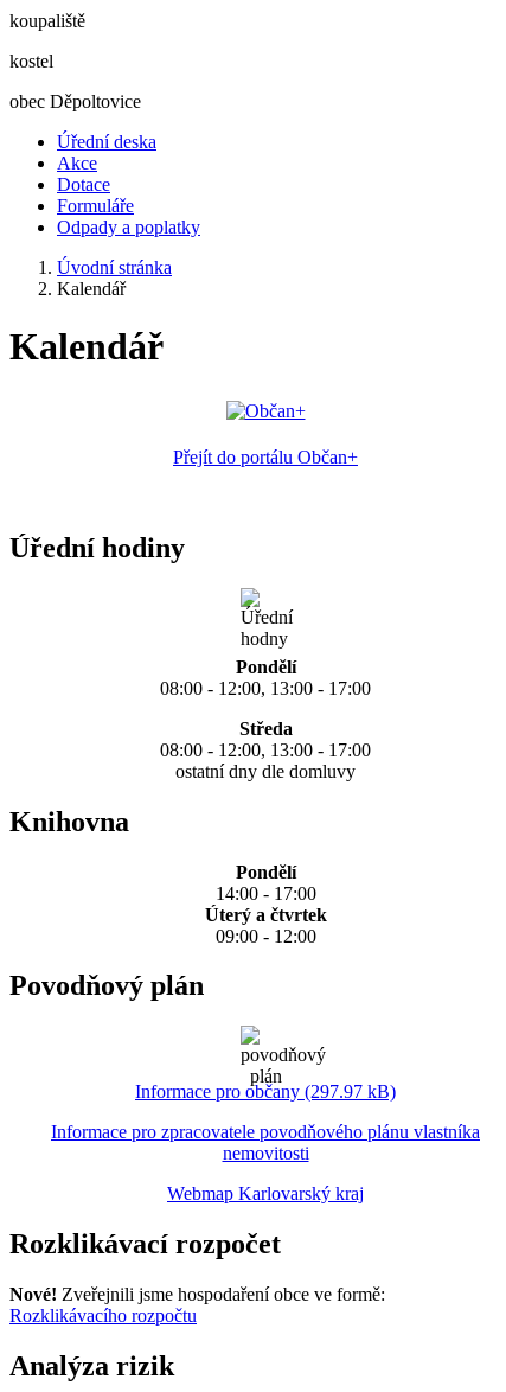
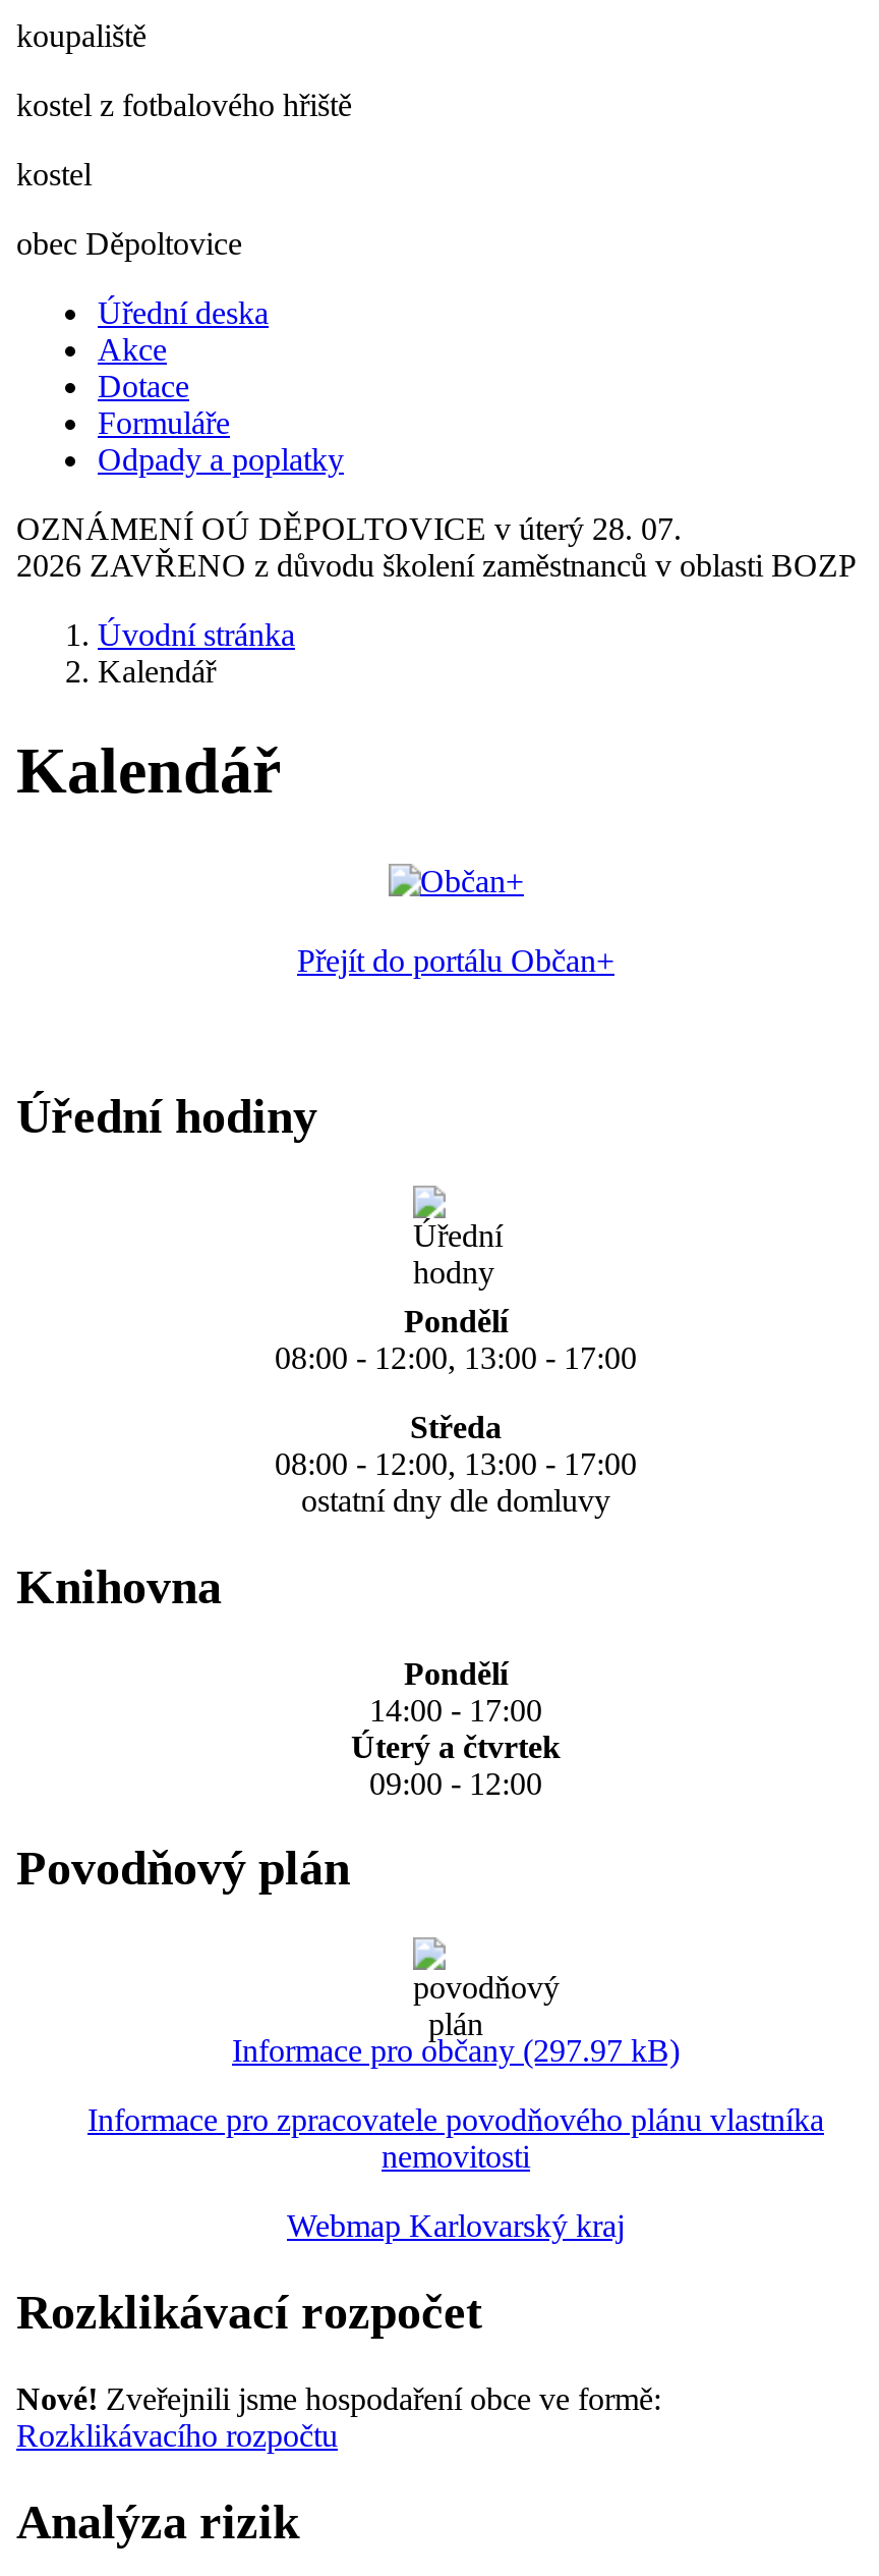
+ kostel z fotbalového hřiště

+ OZNÁMENÍ OÚ DĚPOLTOVICE v úterý 28. 07.
+ 2026 ZAVŘENO z důvodu školení zaměstnanců v oblasti BOZP
